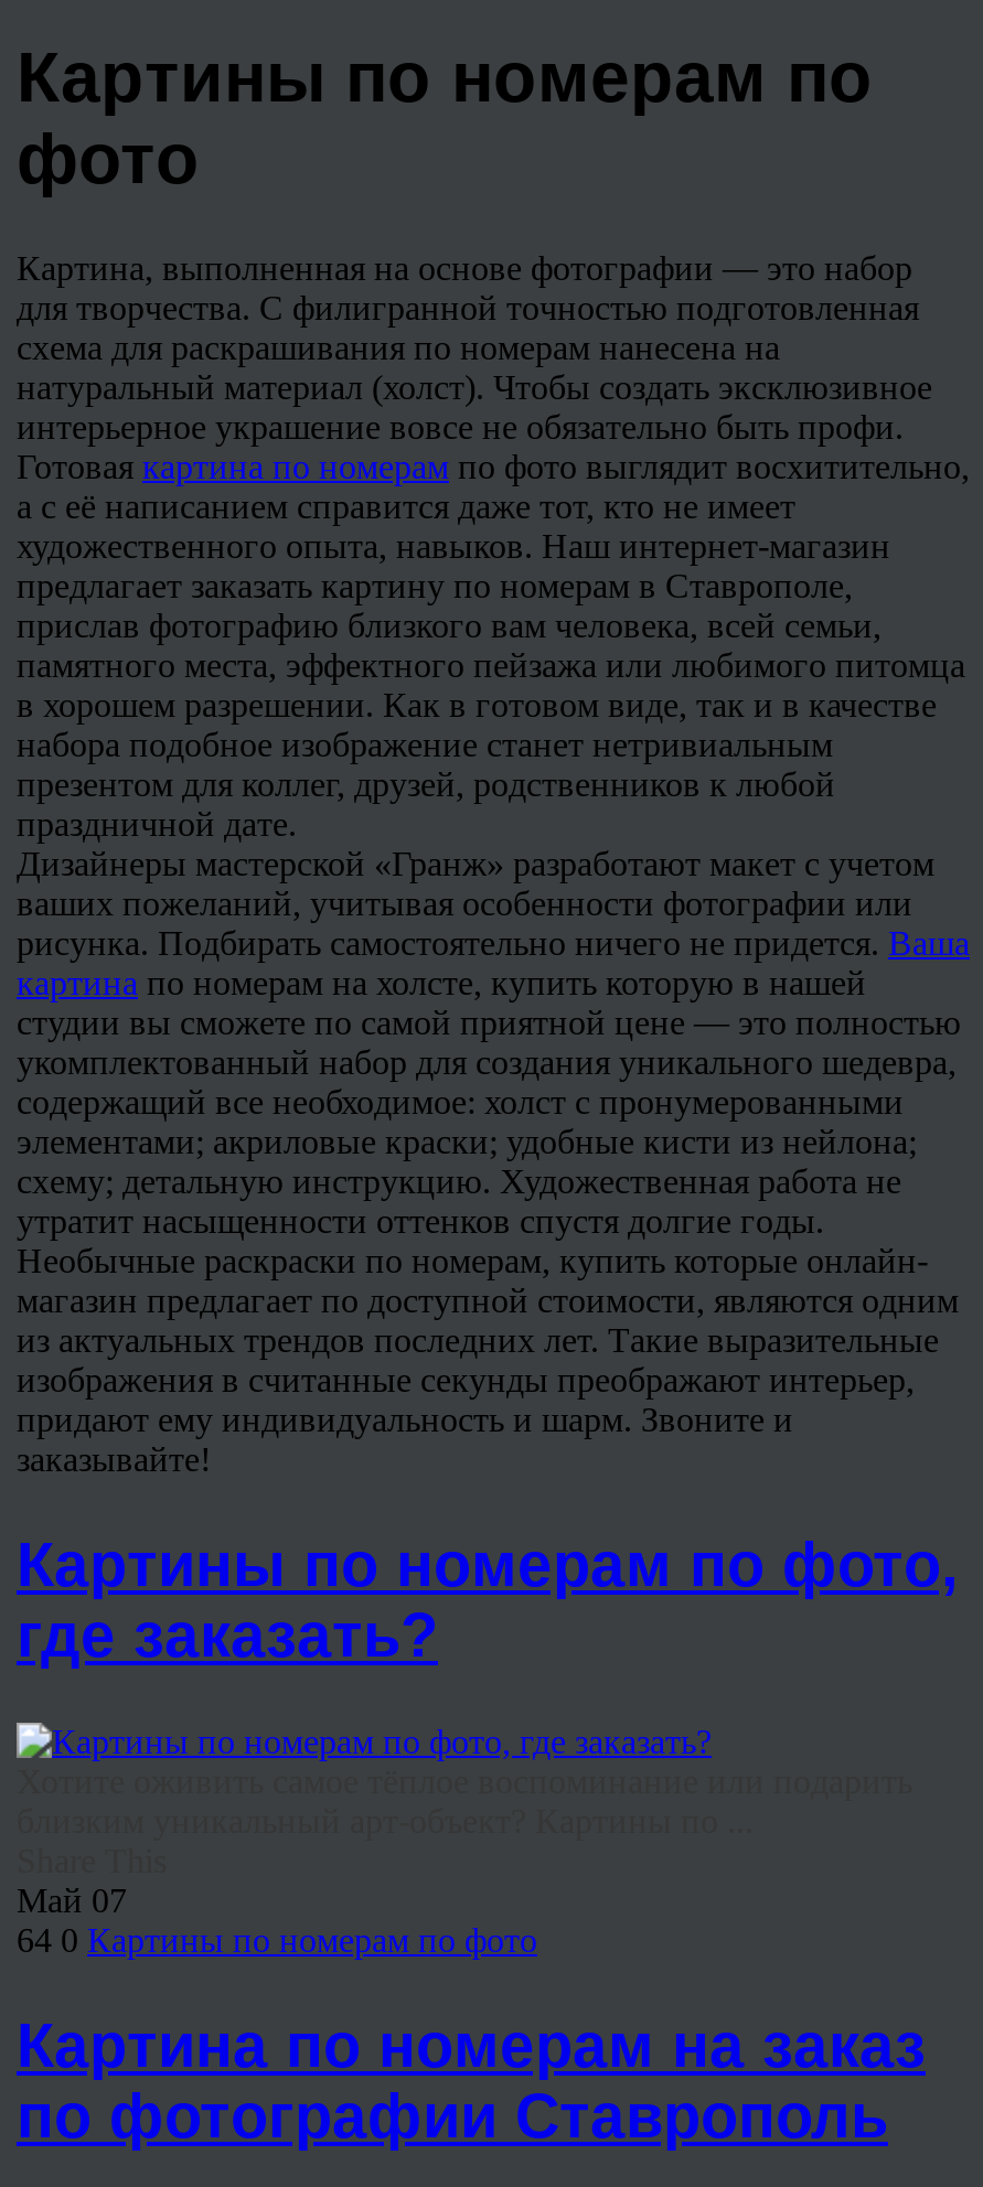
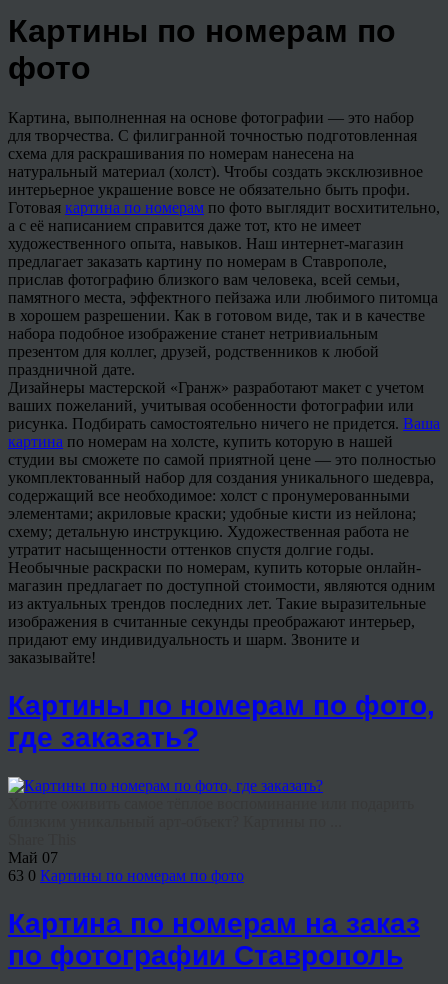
- 64 0 Картины по номерам по фото
+ 63 0 Картины по номерам по фото
